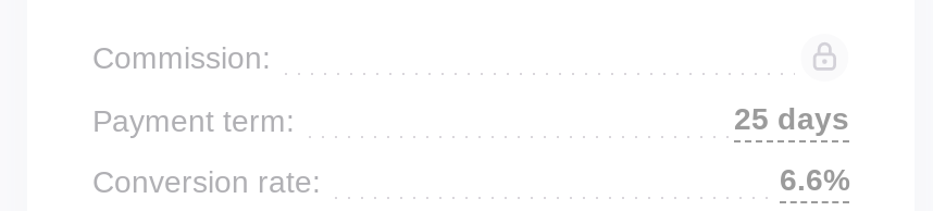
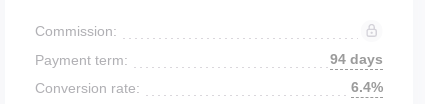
- 25 days
+ 94 days

- 6.6%
+ 6.4%
